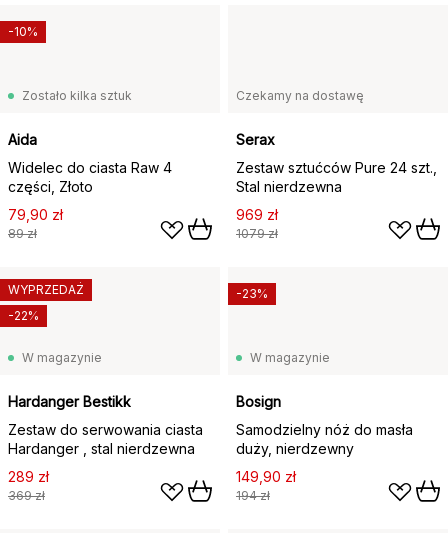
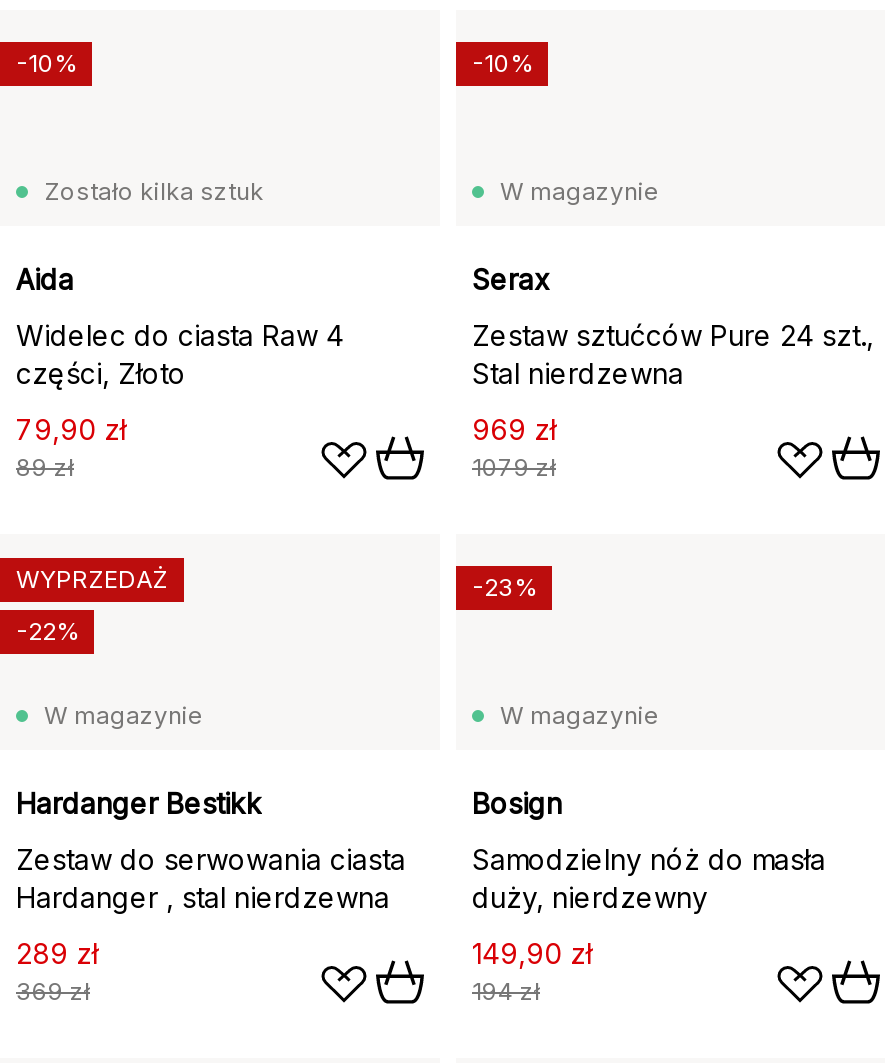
+ -10%

- Czekamy na dostawę
+ W magazynie
